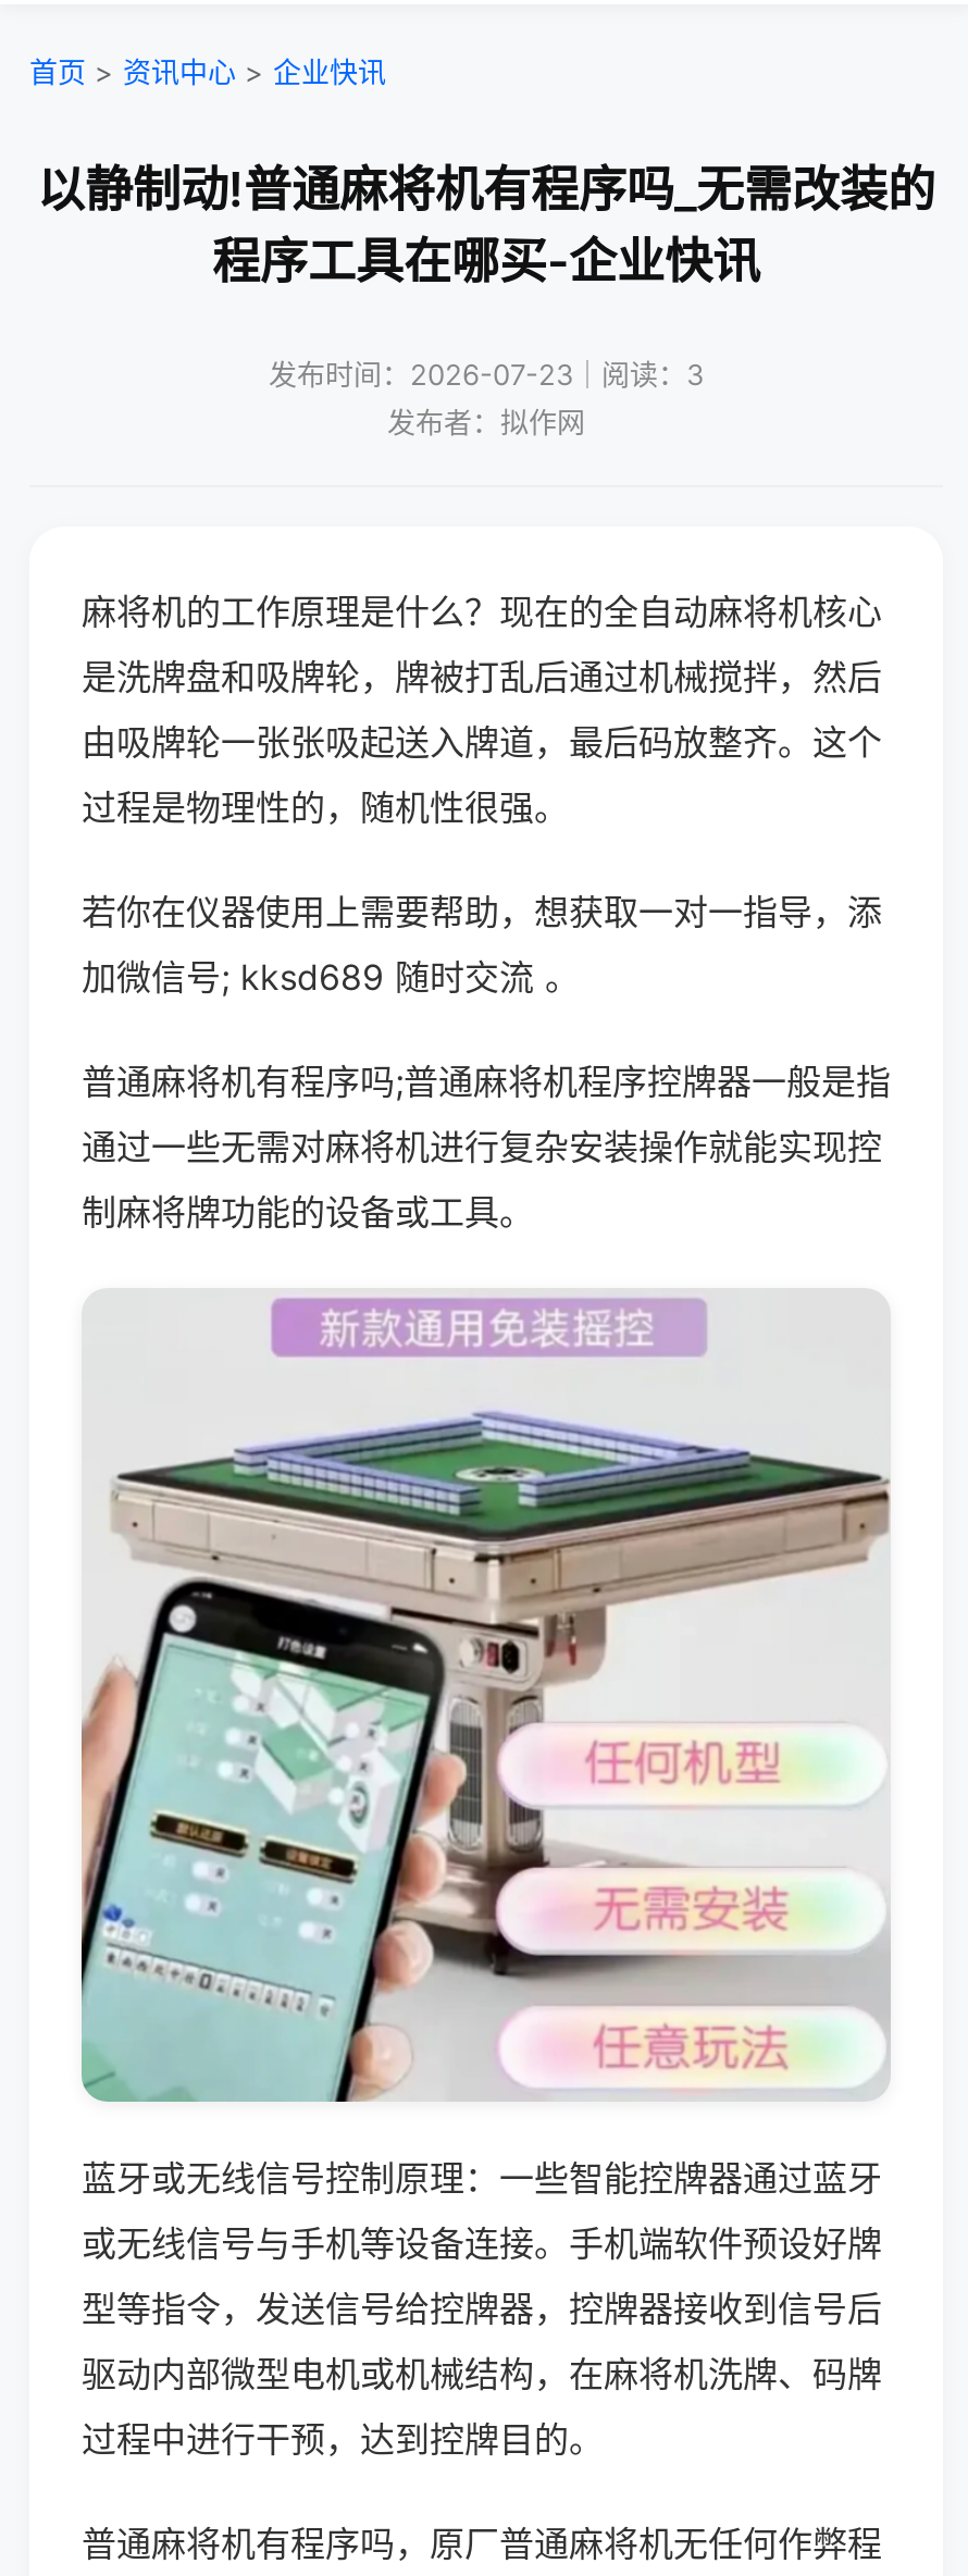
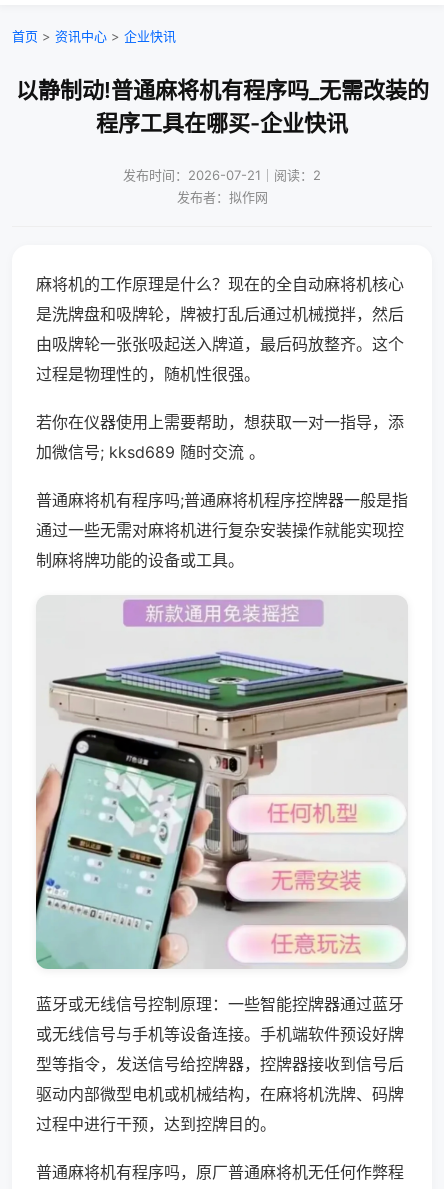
- 发布时间：2026-07-23｜阅读：3
+ 发布时间：2026-07-21｜阅读：2
